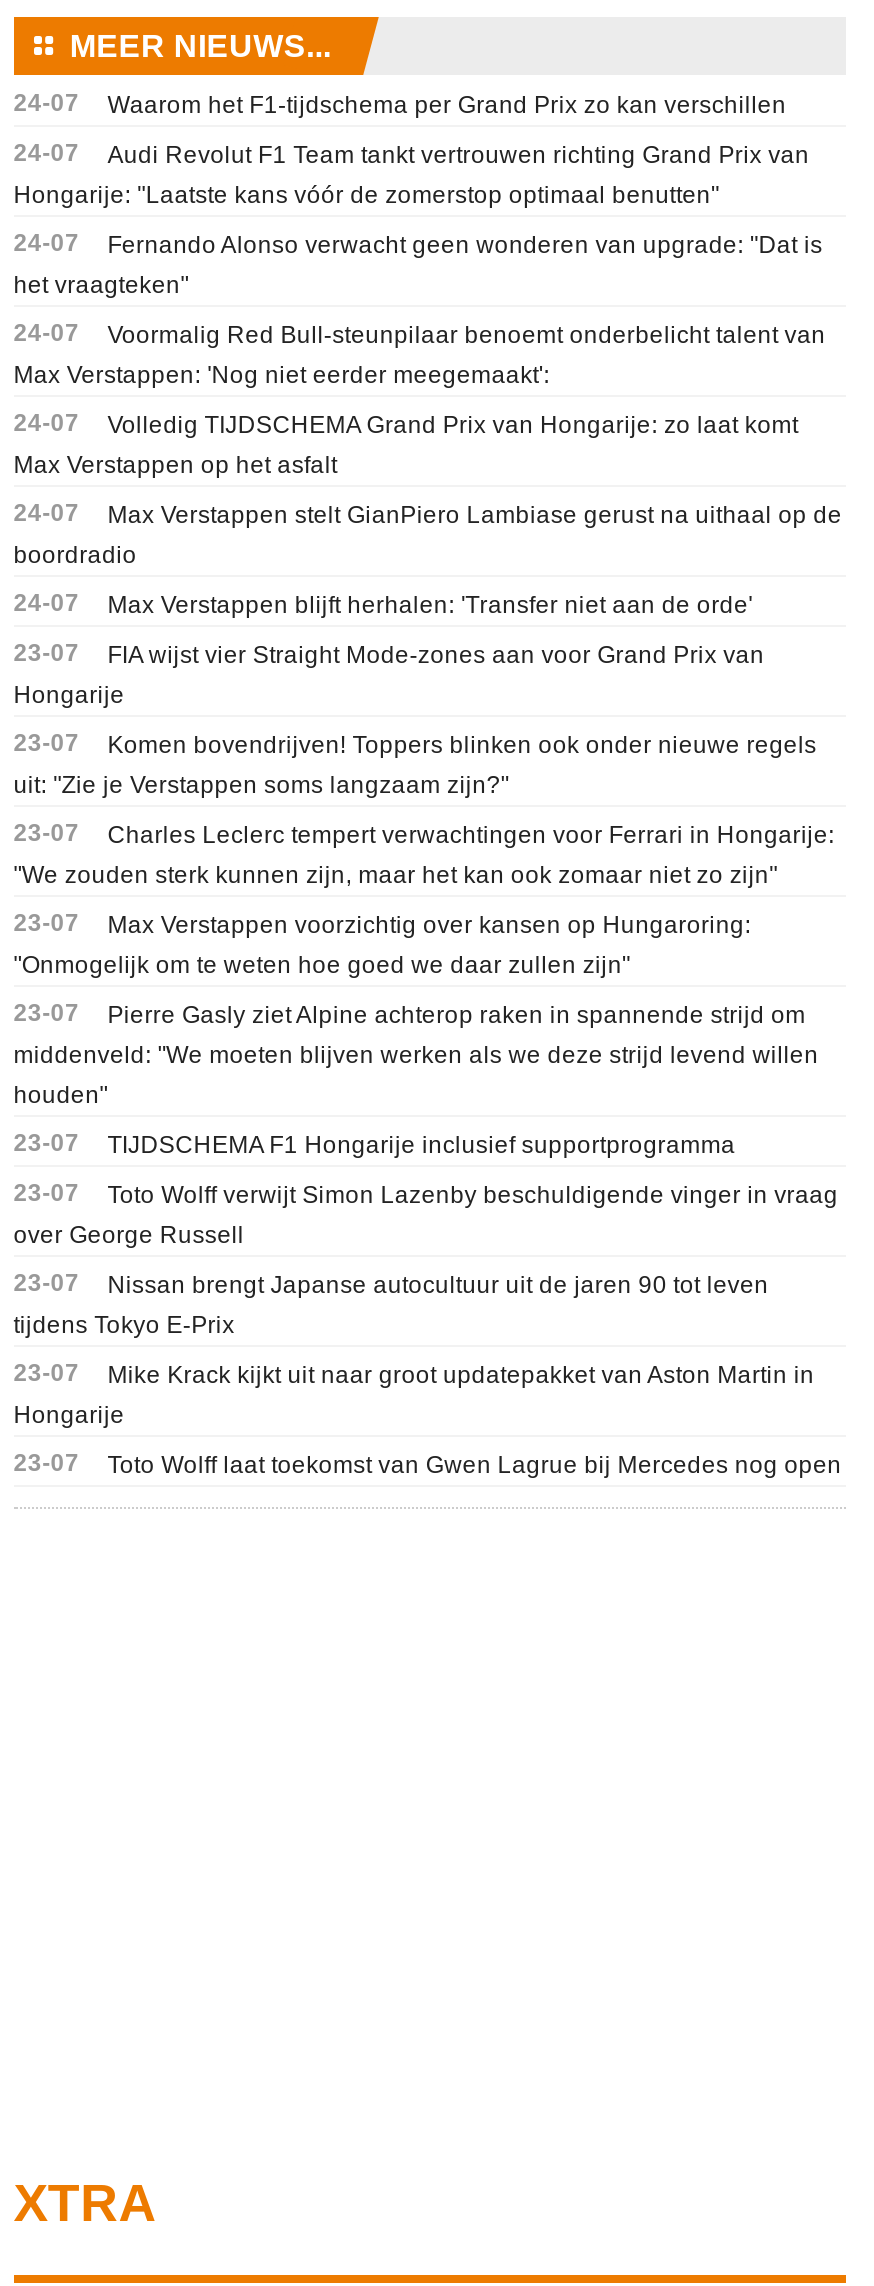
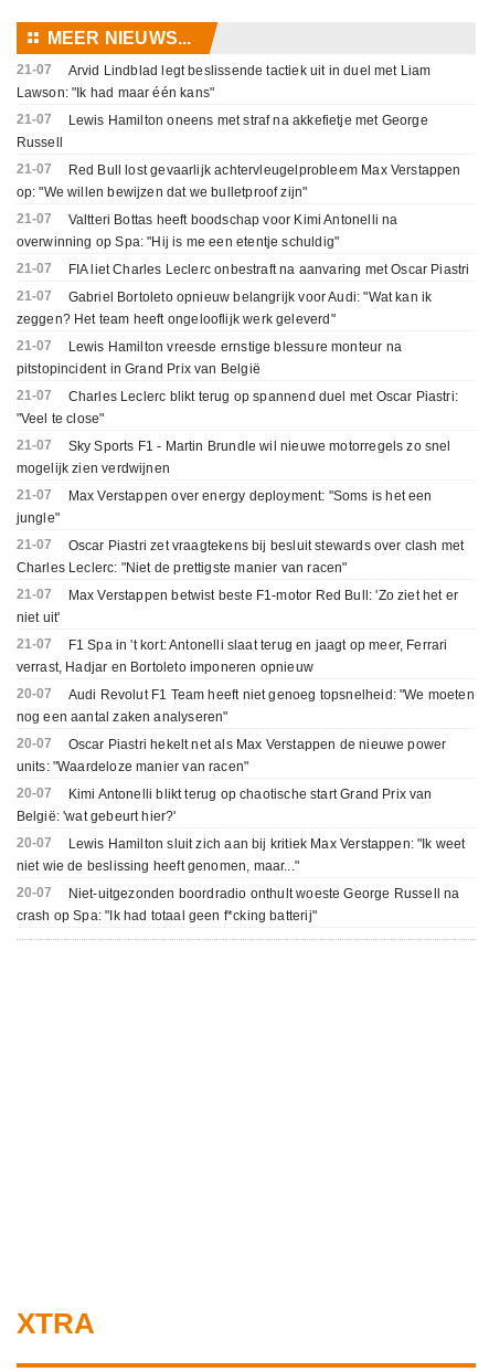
- 24-07
- Waarom het F1-tijdschema per Grand Prix zo kan verschillen
- 24-07
- Audi Revolut F1 Team tankt vertrouwen richting Grand Prix van
- Hongarije: "Laatste kans vóór de zomerstop optimaal benutten"
- 24-07
- Fernando Alonso verwacht geen wonderen van upgrade: "Dat is
- het vraagteken"
- 24-07
- Voormalig Red Bull-steunpilaar benoemt onderbelicht talent van
- Max Verstappen: 'Nog niet eerder meegemaakt':
- 24-07
- Volledig TIJDSCHEMA Grand Prix van Hongarije: zo laat komt
- Max Verstappen op het asfalt
- 24-07
- Max Verstappen stelt GianPiero Lambiase gerust na uithaal op de
- boordradio
- 24-07
- Max Verstappen blijft herhalen: 'Transfer niet aan de orde'
- 23-07
- FIA wijst vier Straight Mode-zones aan voor Grand Prix van
- Hongarije
- 23-07
- Komen bovendrijven! Toppers blinken ook onder nieuwe regels
- uit: "Zie je Verstappen soms langzaam zijn?"
- 23-07
- Charles Leclerc tempert verwachtingen voor Ferrari in Hongarije:
- "We zouden sterk kunnen zijn, maar het kan ook zomaar niet zo zijn"
- 23-07
- Max Verstappen voorzichtig over kansen op Hungaroring:
- "Onmogelijk om te weten hoe goed we daar zullen zijn"
- 23-07
- Pierre Gasly ziet Alpine achterop raken in spannende strijd om
- middenveld: "We moeten blijven werken als we deze strijd levend willen
- houden"
- 23-07
- TIJDSCHEMA F1 Hongarije inclusief supportprogramma
- 23-07
- Toto Wolff verwijt Simon Lazenby beschuldigende vinger in vraag
- over George Russell
- 23-07
- Nissan brengt Japanse autocultuur uit de jaren 90 tot leven
- tijdens Tokyo E-Prix
- 23-07
- Mike Krack kijkt uit naar groot updatepakket van Aston Martin in
- Hongarije
- 23-07
- Toto Wolff laat toekomst van Gwen Lagrue bij Mercedes nog open
+ 21-07
+ Arvid Lindblad legt beslissende tactiek uit in duel met Liam
+ Lawson: "Ik had maar één kans"
+ 21-07
+ Lewis Hamilton oneens met straf na akkefietje met George
+ Russell
+ 21-07
+ Red Bull lost gevaarlijk achtervleugelprobleem Max Verstappen
+ op: "We willen bewijzen dat we bulletproof zijn"
+ 21-07
+ Valtteri Bottas heeft boodschap voor Kimi Antonelli na
+ overwinning op Spa: "Hij is me een etentje schuldig"
+ 21-07
+ FIA liet Charles Leclerc onbestraft na aanvaring met Oscar Piastri
+ 21-07
+ Gabriel Bortoleto opnieuw belangrijk voor Audi: "Wat kan ik
+ zeggen? Het team heeft ongelooflijk werk geleverd"
+ 21-07
+ Lewis Hamilton vreesde ernstige blessure monteur na
+ pitstopincident in Grand Prix van België
+ 21-07
+ Charles Leclerc blikt terug op spannend duel met Oscar Piastri:
+ "Veel te close"
+ 21-07
+ Sky Sports F1 - Martin Brundle wil nieuwe motorregels zo snel
+ mogelijk zien verdwijnen
+ 21-07
+ Max Verstappen over energy deployment: "Soms is het een
+ jungle"
+ 21-07
+ Oscar Piastri zet vraagtekens bij besluit stewards over clash met
+ Charles Leclerc: "Niet de prettigste manier van racen"
+ 21-07
+ Max Verstappen betwist beste F1-motor Red Bull: 'Zo ziet het er
+ niet uit'
+ 21-07
+ F1 Spa in 't kort: Antonelli slaat terug en jaagt op meer, Ferrari
+ verrast, Hadjar en Bortoleto imponeren opnieuw
+ 20-07
+ Audi Revolut F1 Team heeft niet genoeg topsnelheid: "We moeten
+ nog een aantal zaken analyseren"
+ 20-07
+ Oscar Piastri hekelt net als Max Verstappen de nieuwe power
+ units: "Waardeloze manier van racen"
+ 20-07
+ Kimi Antonelli blikt terug op chaotische start Grand Prix van
+ België: 'wat gebeurt hier?'
+ 20-07
+ Lewis Hamilton sluit zich aan bij kritiek Max Verstappen: "Ik weet
+ niet wie de beslissing heeft genomen, maar..."
+ 20-07
+ Niet-uitgezonden boordradio onthult woeste George Russell na
+ crash op Spa: "Ik had totaal geen f*cking batterij"
